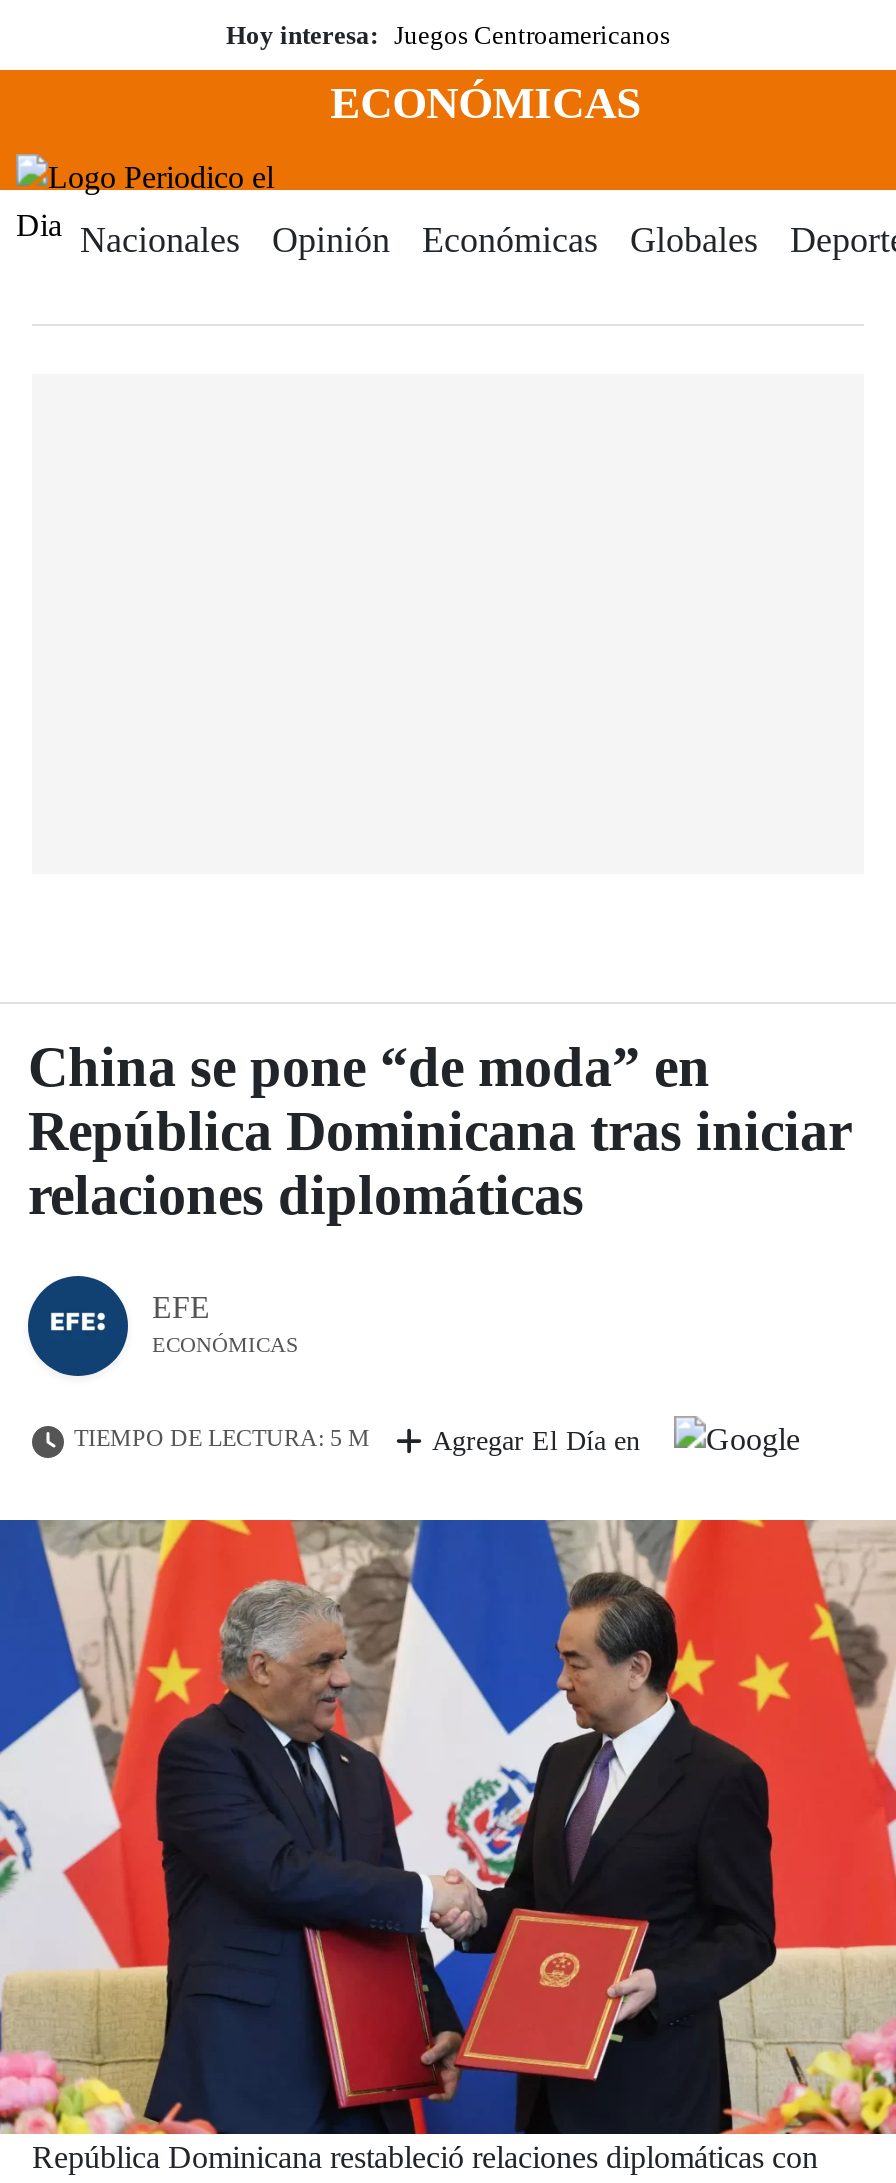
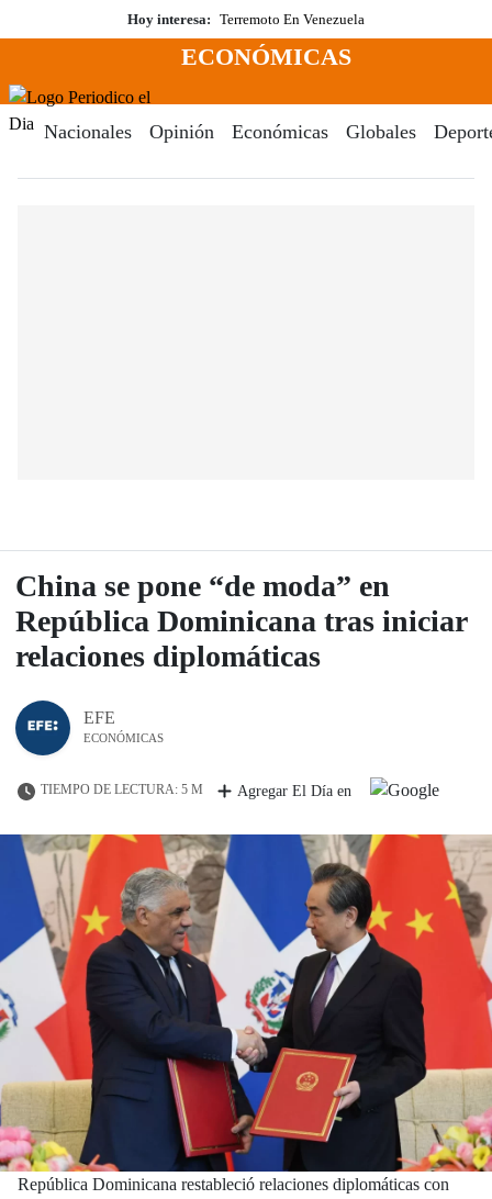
- Hoy interesa: Juegos Centroamericanos
+ Hoy interesa: Terremoto En Venezuela
